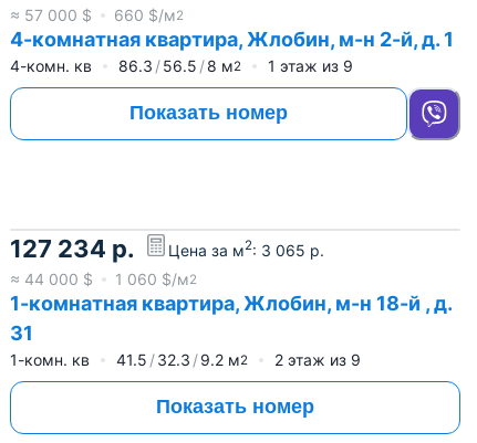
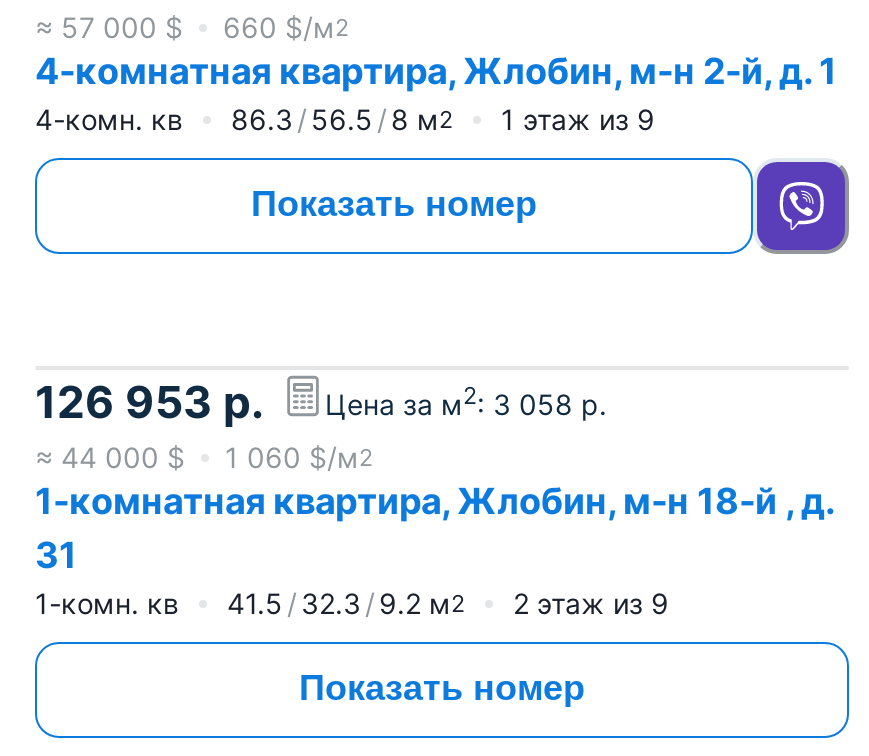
- 127 234 р.
+ 126 953 р.

- Цена за м2: 3 065 р.
+ Цена за м2: 3 058 р.
